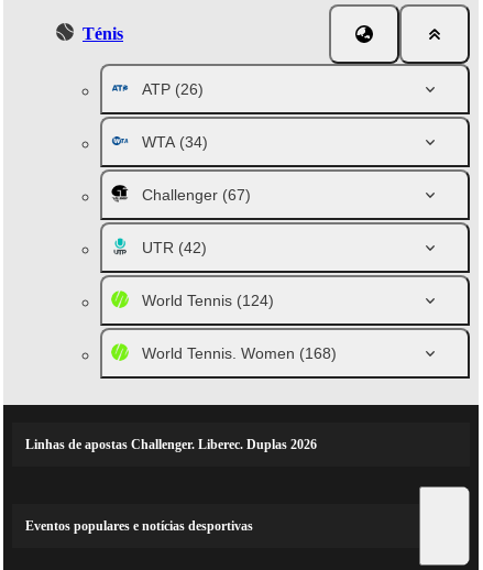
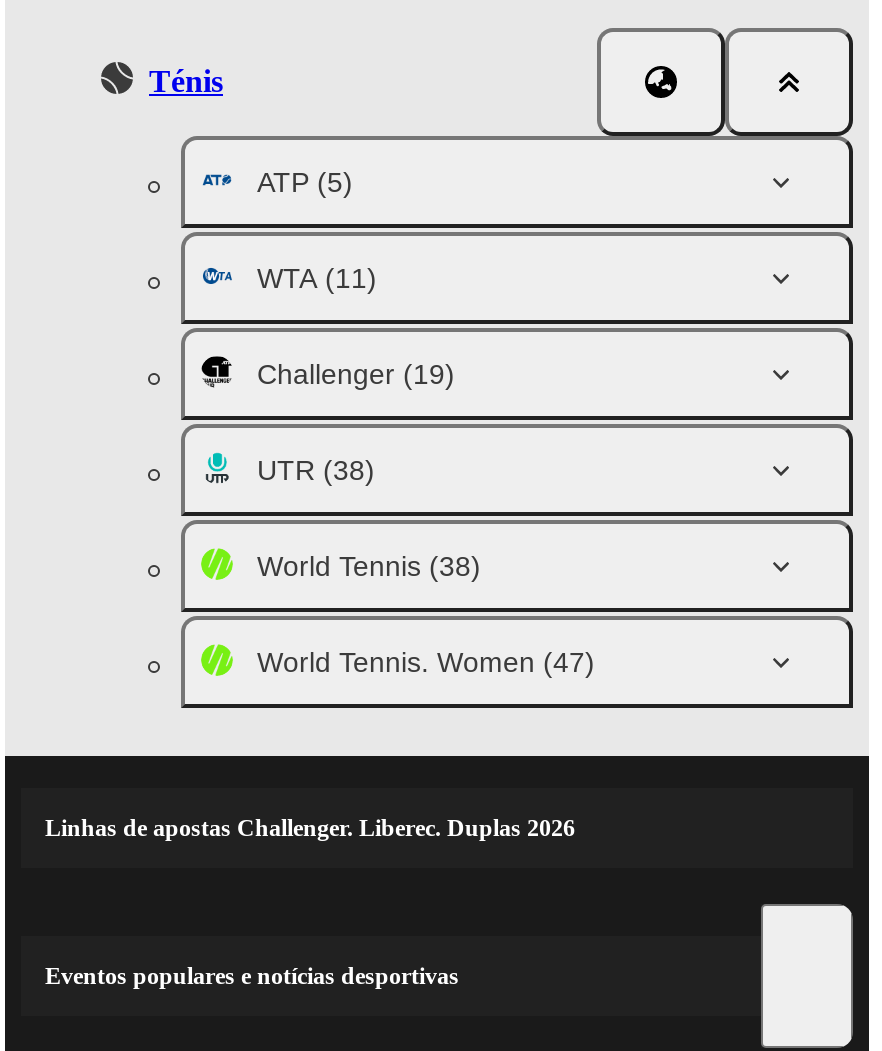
- ATP (26)
+ ATP (5)

- WTA (34)
+ WTA (11)

- Challenger (67)
+ Challenger (19)

- UTR (42)
+ UTR (38)

- World Tennis (124)
+ World Tennis (38)

- World Tennis. Women (168)
+ World Tennis. Women (47)
